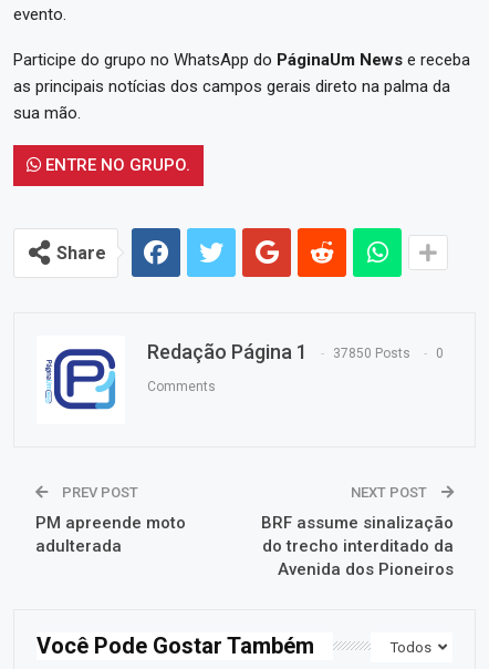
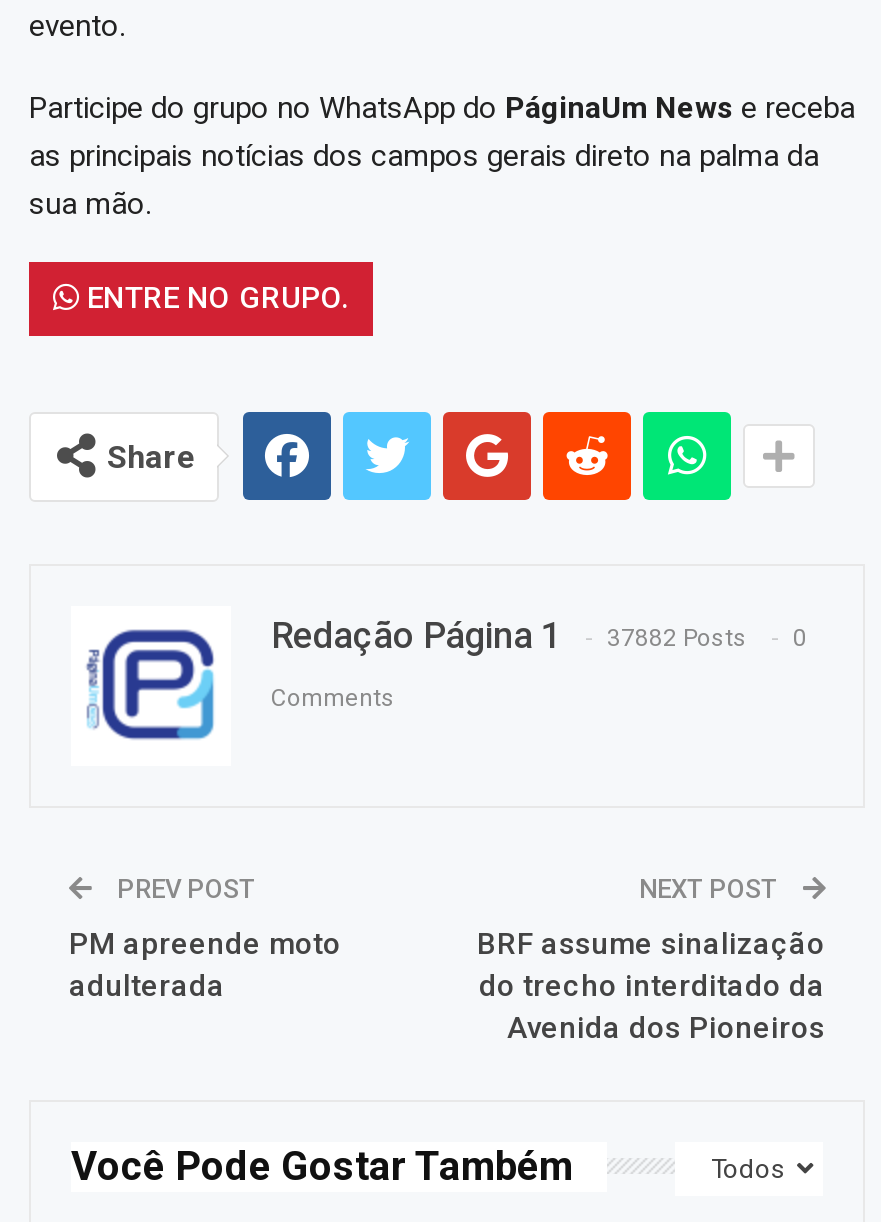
- Redação Página 1 37850 Posts 0
+ Redação Página 1 37882 Posts 0
